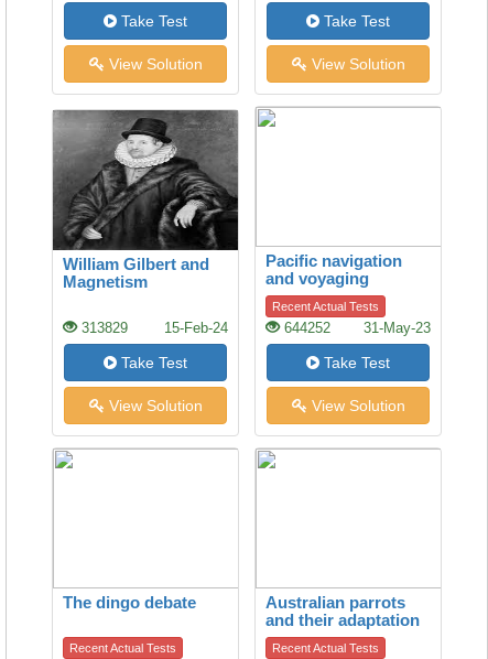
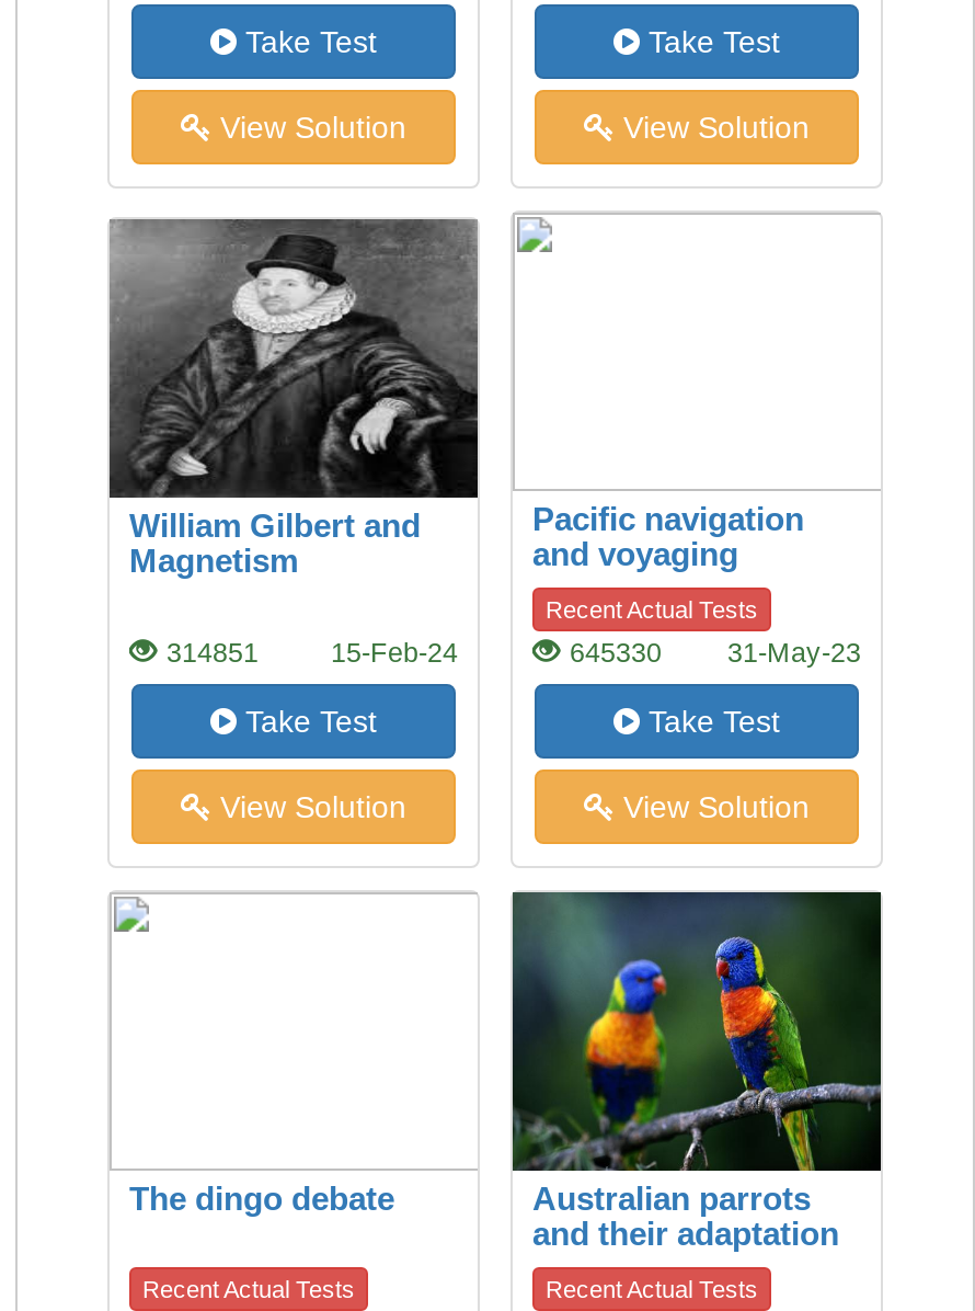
- 313829
+ 314851

- 644252
+ 645330

+ [image]
